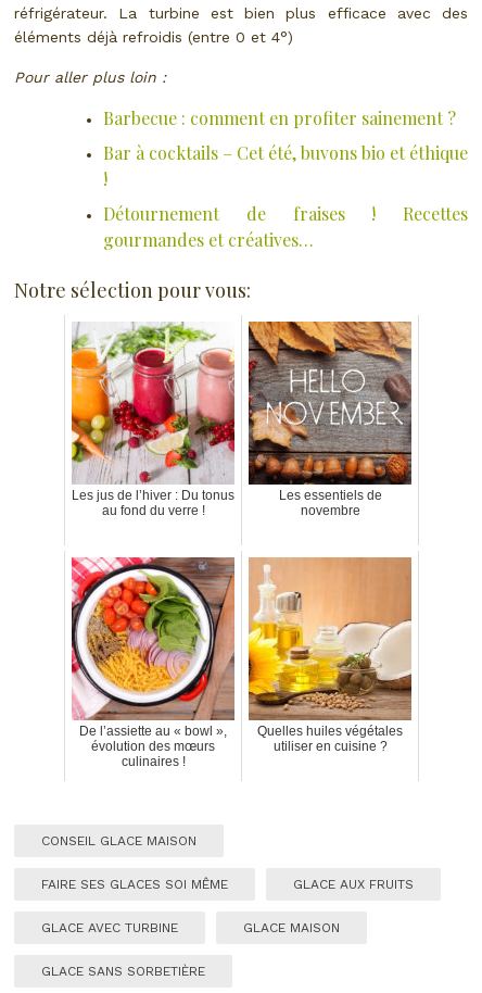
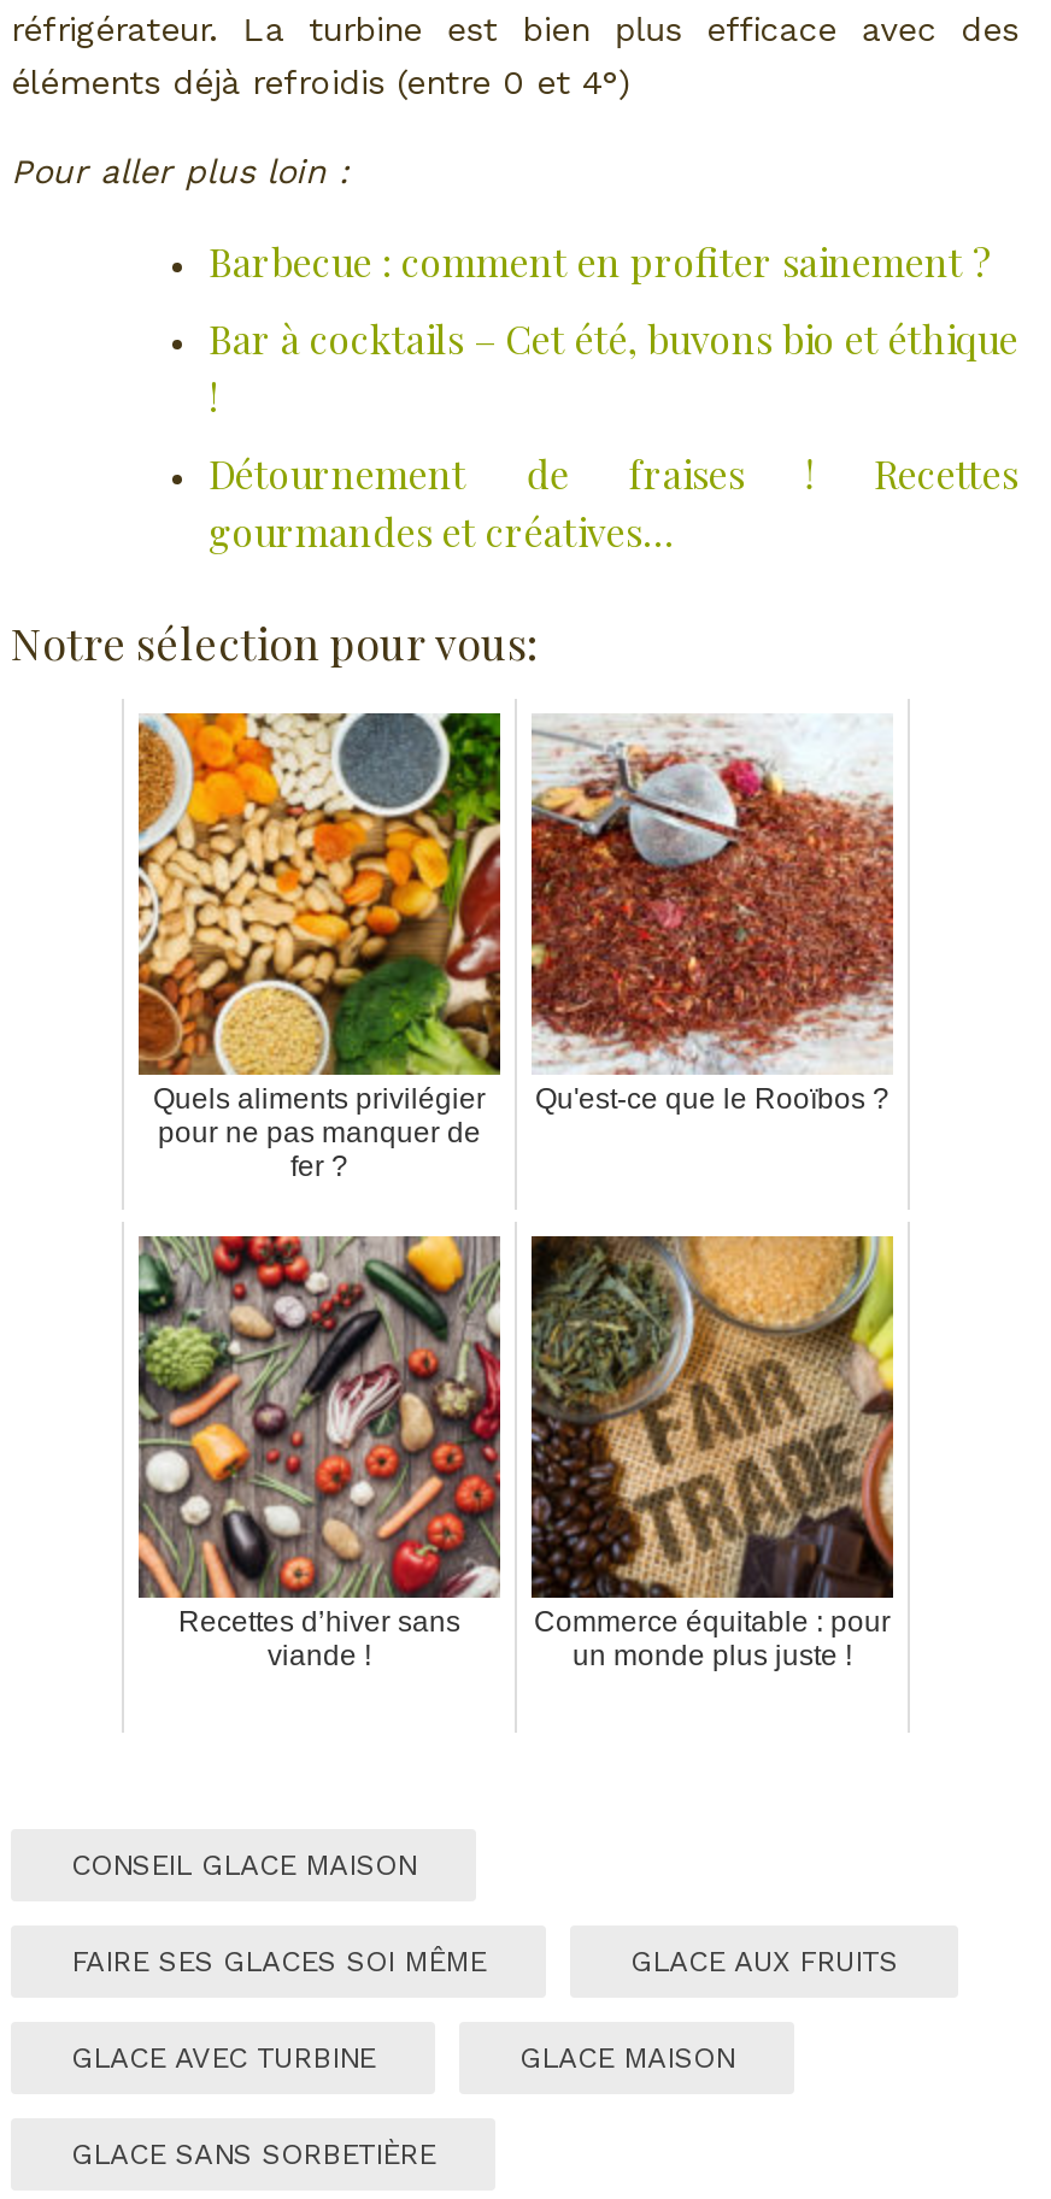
- [image]
- Les jus de l’hiver : Du tonus
- au fond du verre !
+ [image]
+ Quels aliments privilégier
+ pour ne pas manquer de
+ fer ?

- [image]
- Les essentiels de
- novembre
+ [image]
+ Qu'est-ce que le Rooïbos ?

- [image]
- De l’assiette au « bowl »,
- évolution des mœurs
- culinaires !
+ [image]
+ Recettes d’hiver sans
+ viande !

- [image]
- Quelles huiles végétales
- utiliser en cuisine ?
+ [image]
+ Commerce équitable : pour
+ un monde plus juste !
